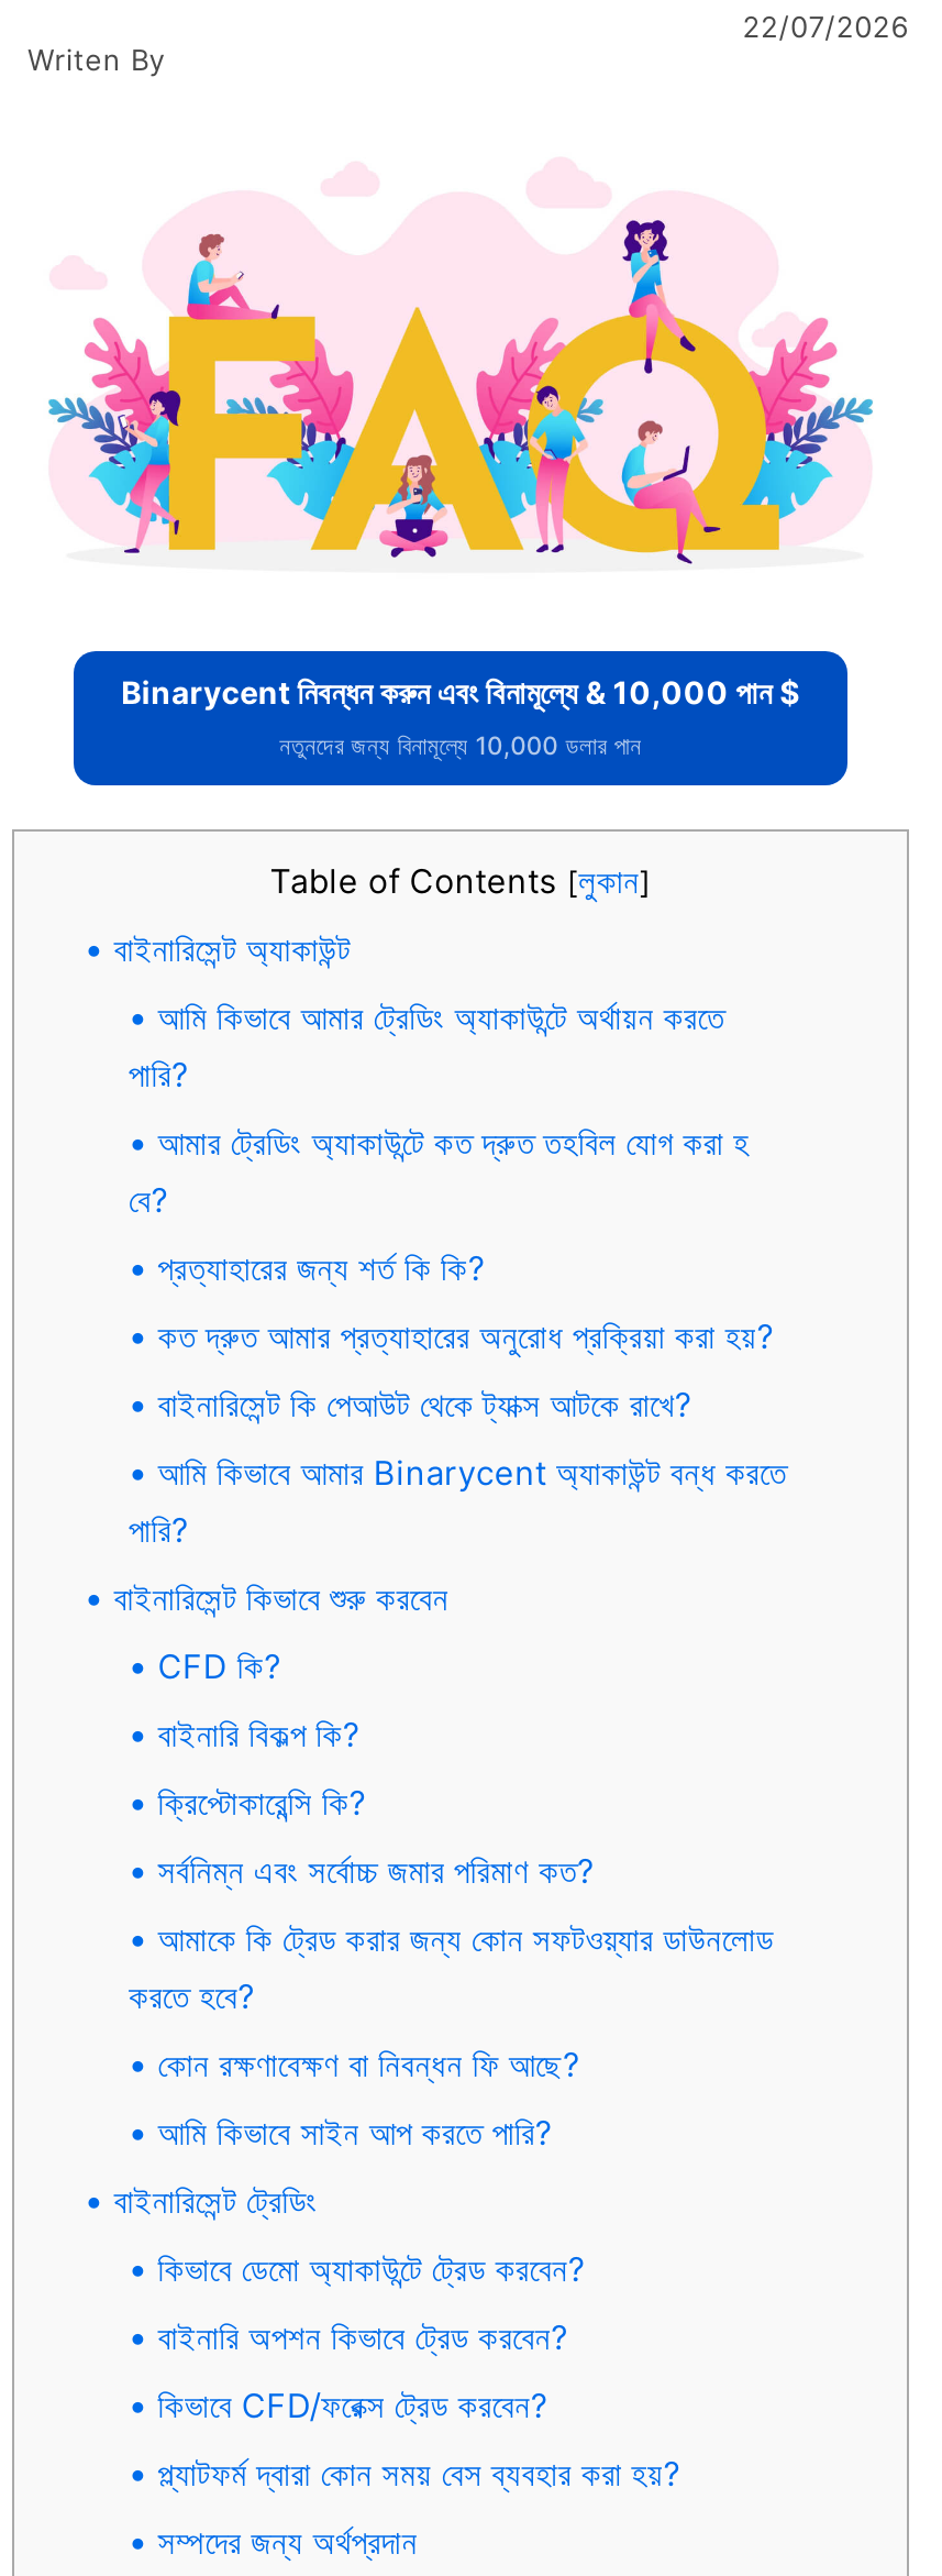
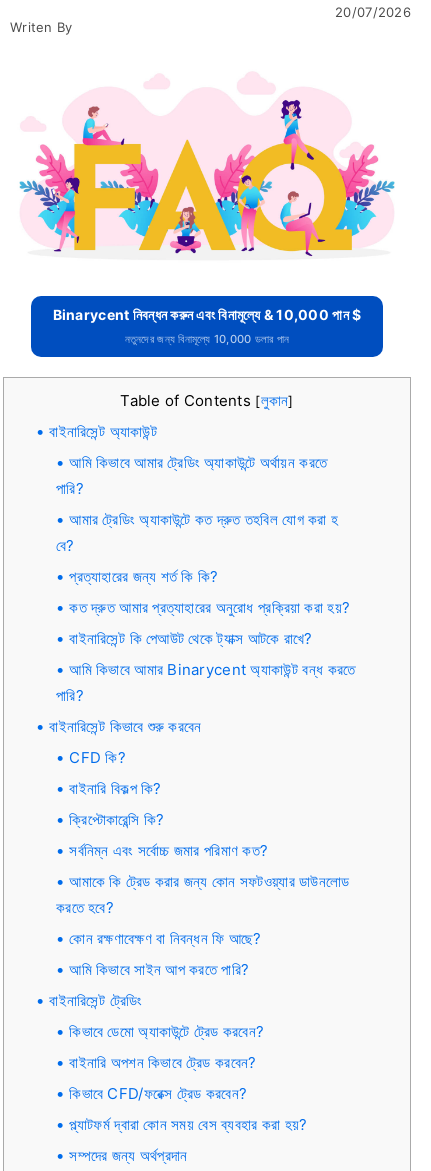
- 22/07/2026
+ 20/07/2026
